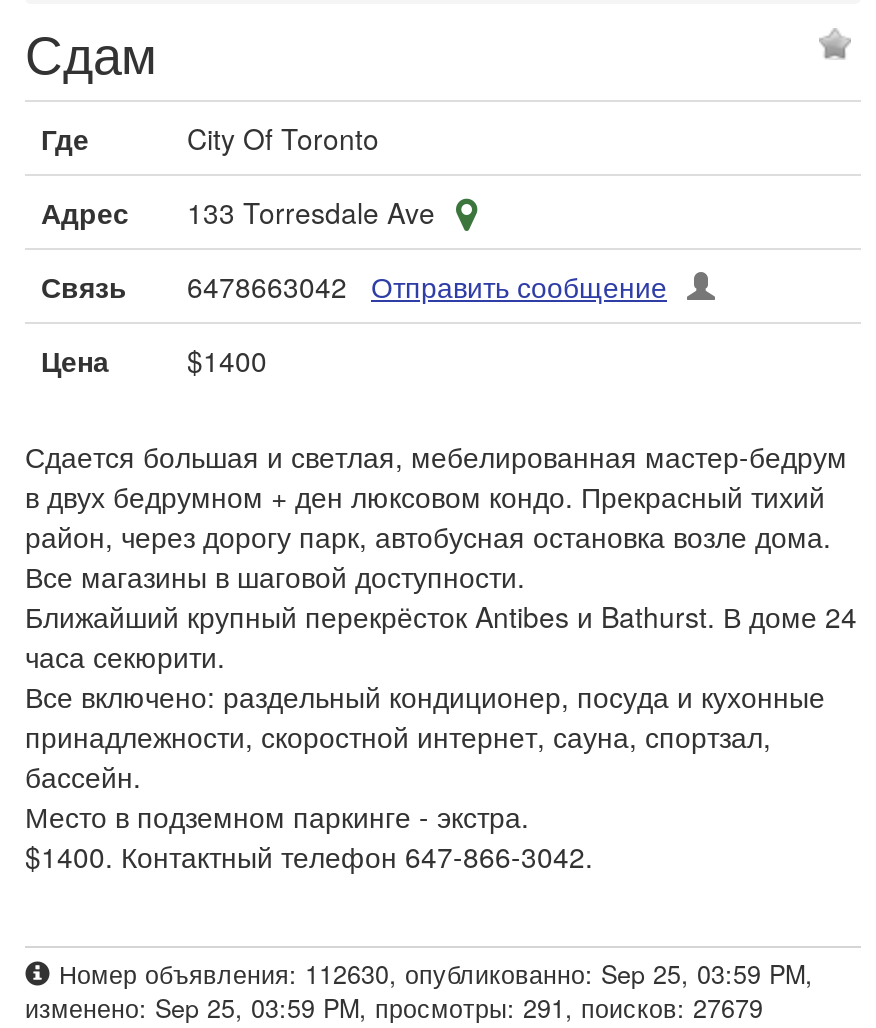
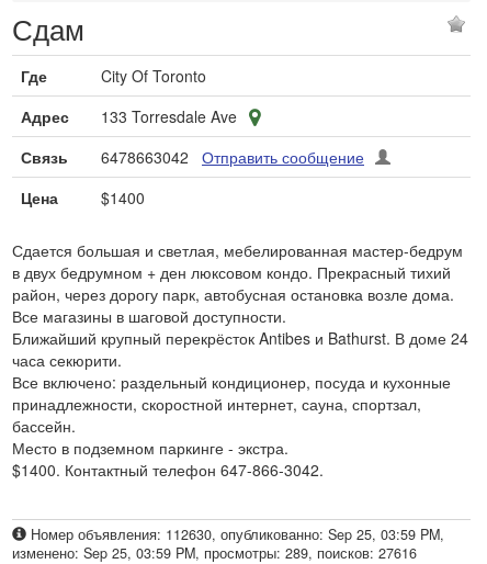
- изменено: Sep 25, 03:59 PM, просмотры: 291, поисков: 27679
+ изменено: Sep 25, 03:59 PM, просмотры: 289, поисков: 27616
